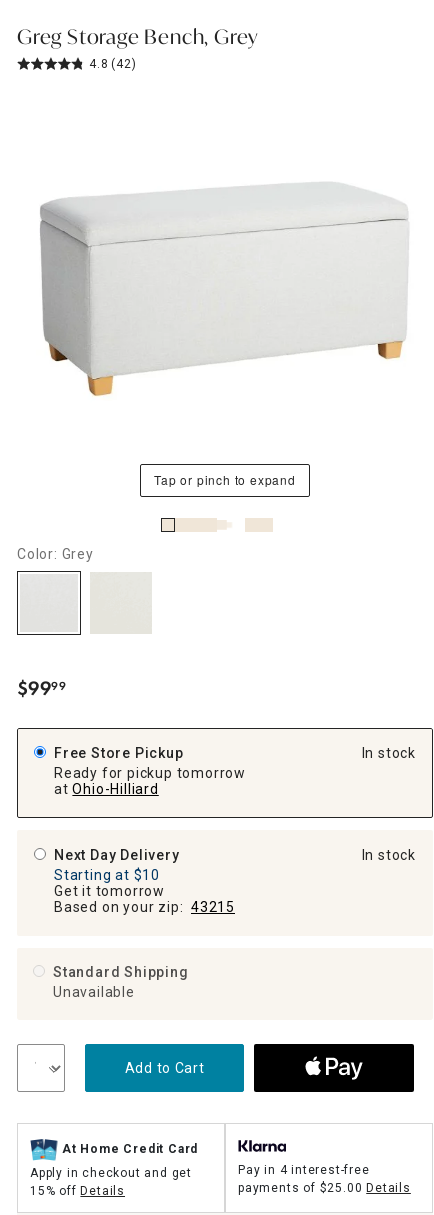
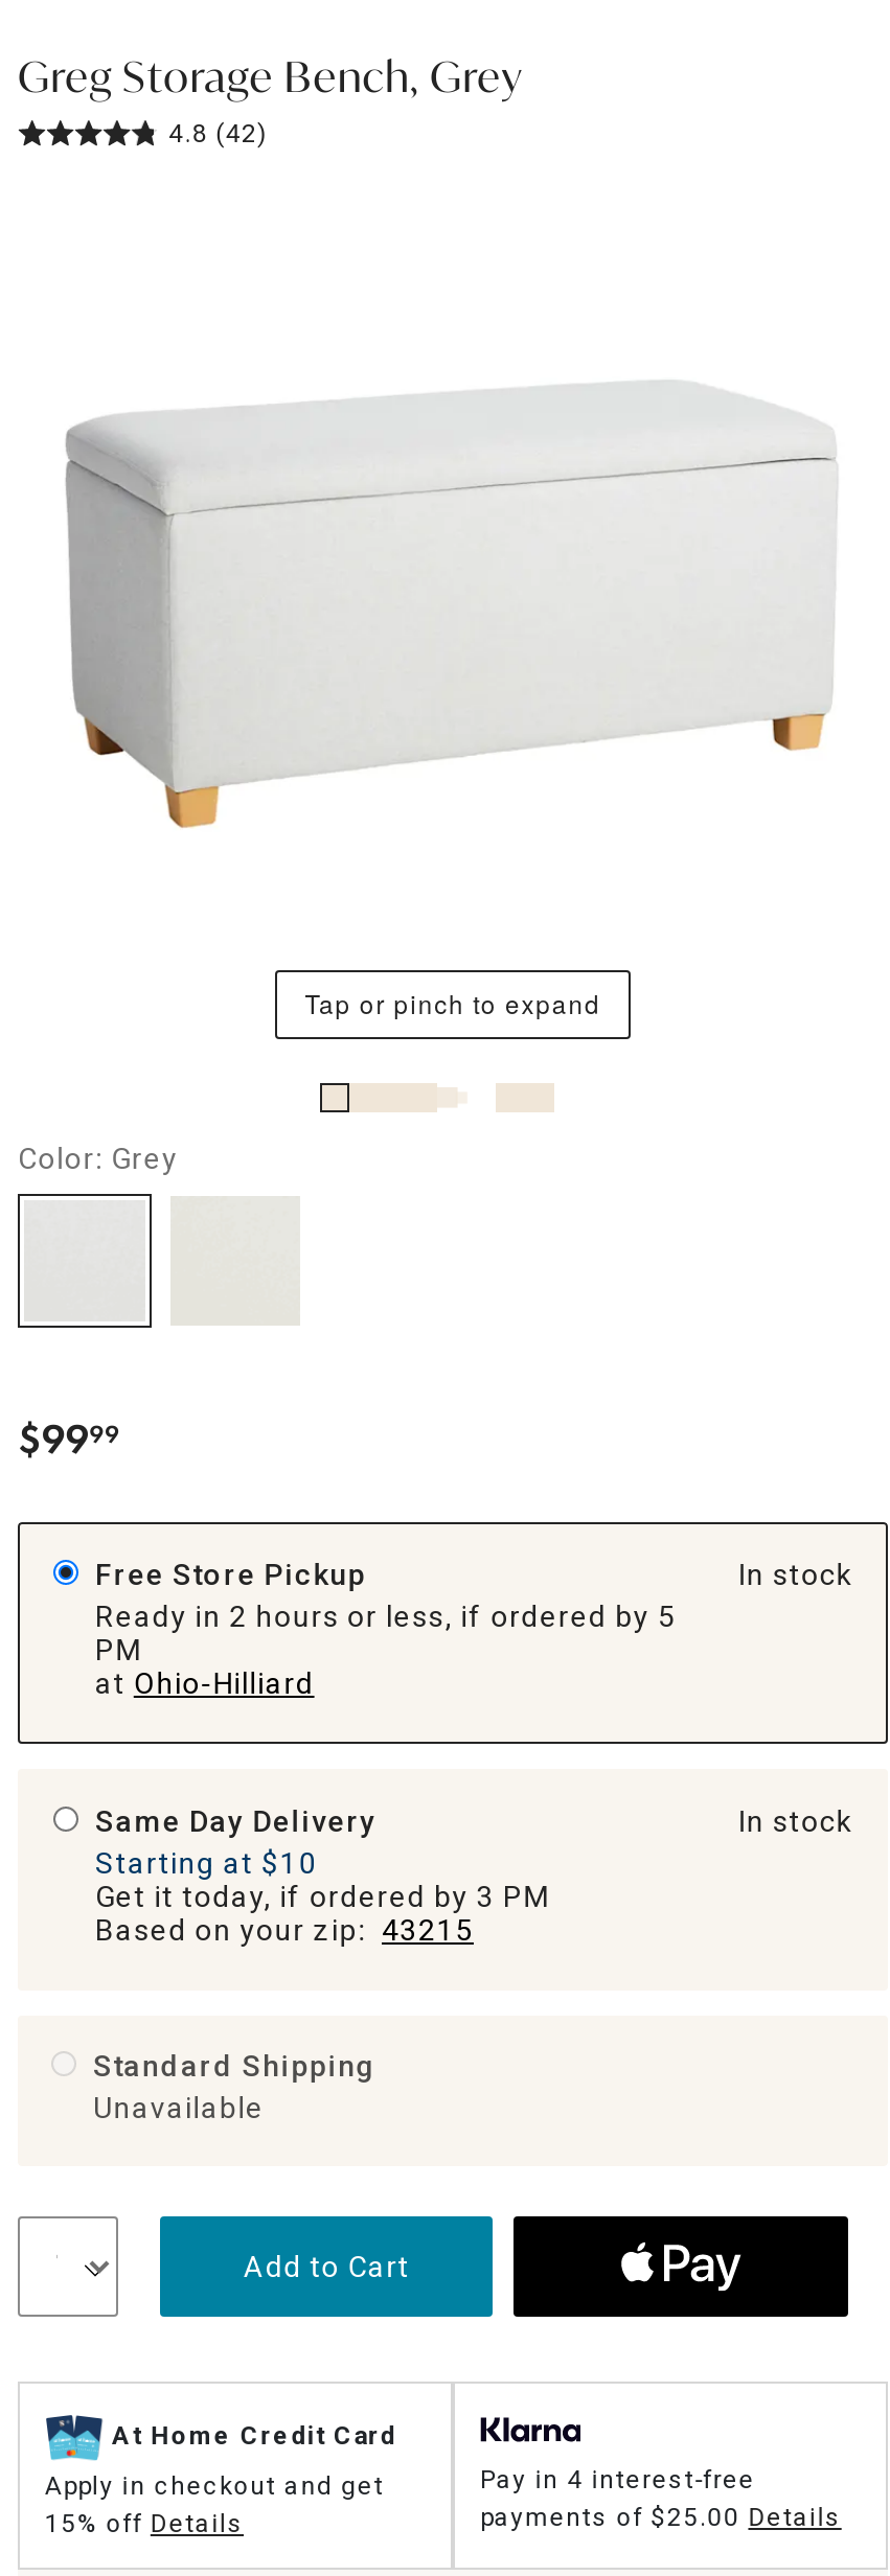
- Ready for pickup tomorrow
+ Ready in 2 hours or less, if ordered by 5
+ PM

- Next Day Delivery
+ Same Day Delivery

- Get it tomorrow
+ Get it today, if ordered by 3 PM
